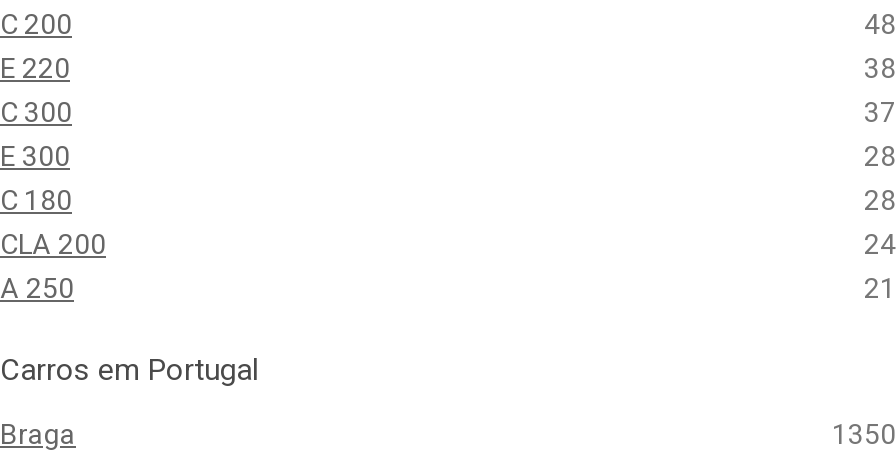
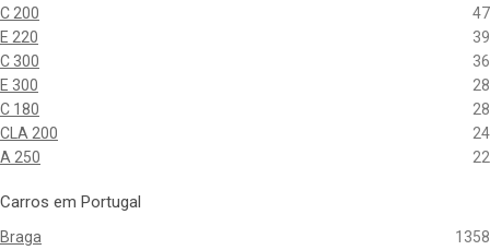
- 48
+ 47

- 38
+ 39

- 37
+ 36

- 21
+ 22

- 1350
+ 1358
